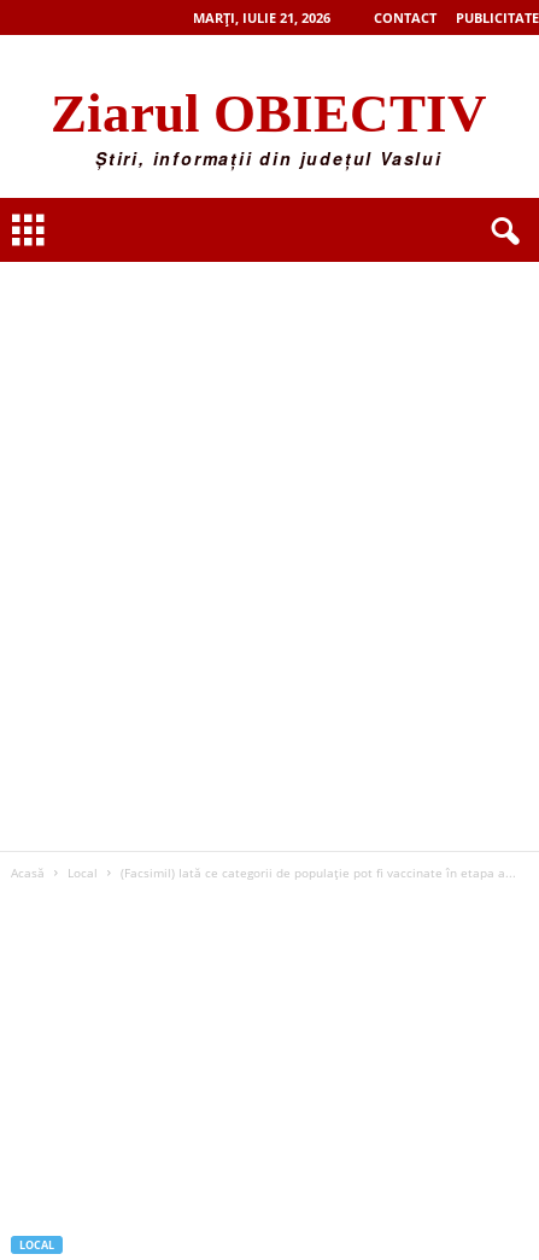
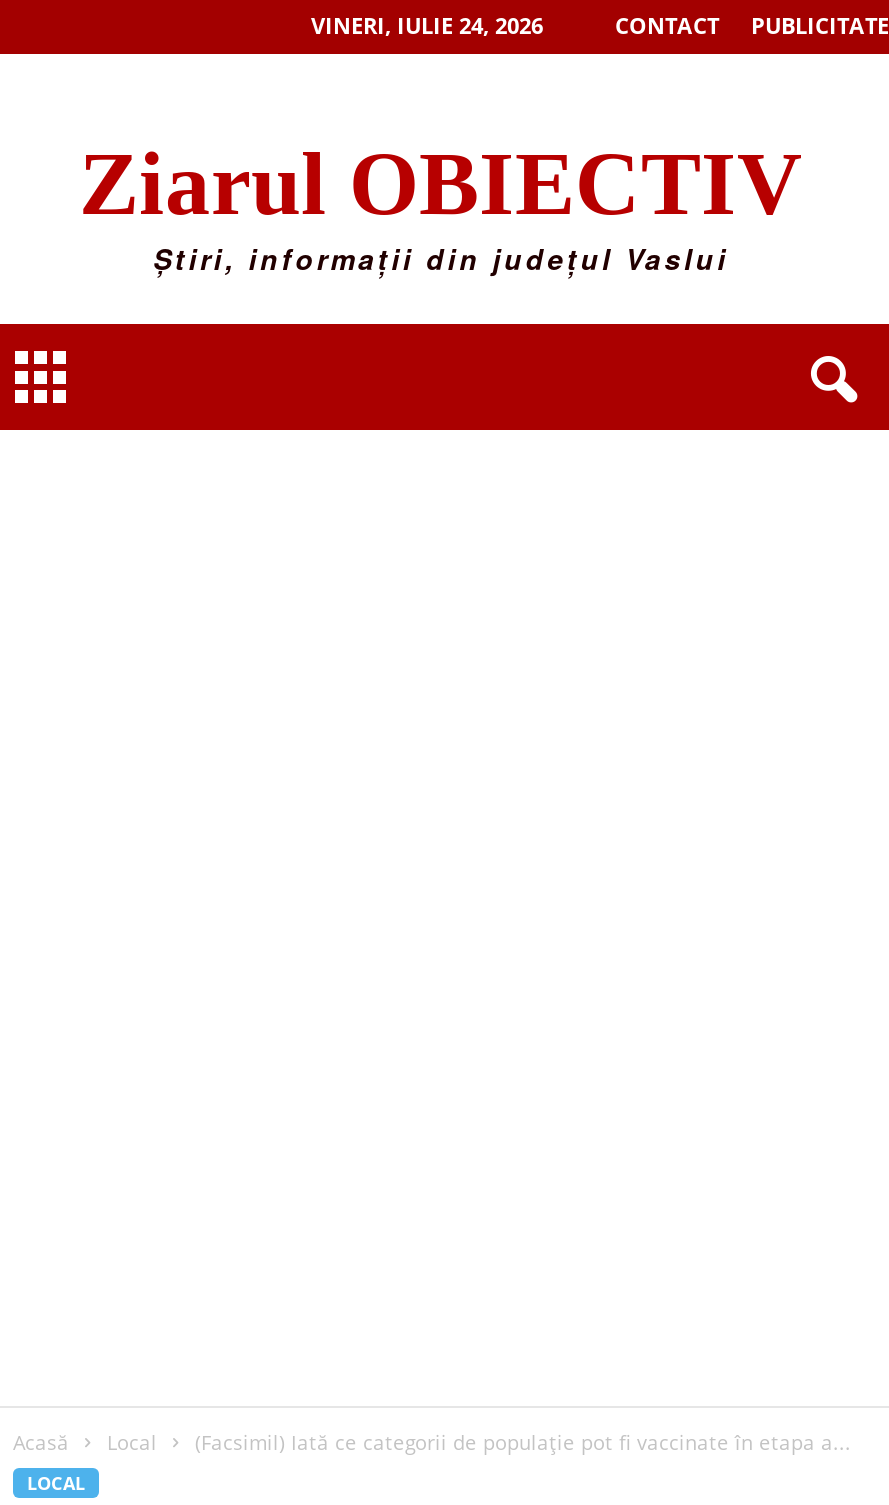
- MARȚI, IULIE 21, 2026
+ VINERI, IULIE 24, 2026
